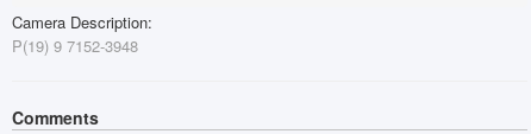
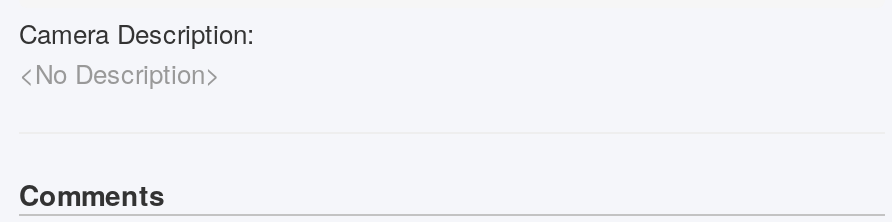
- P(19) 9 7152-3948
+ <No Description>
